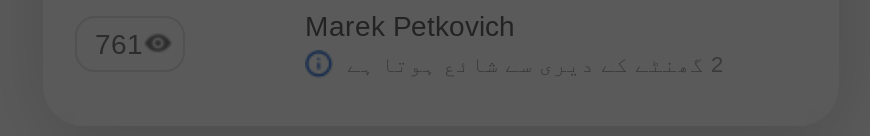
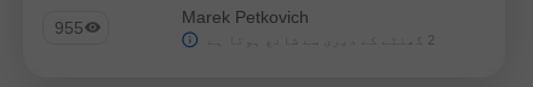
- 761
+ 955
